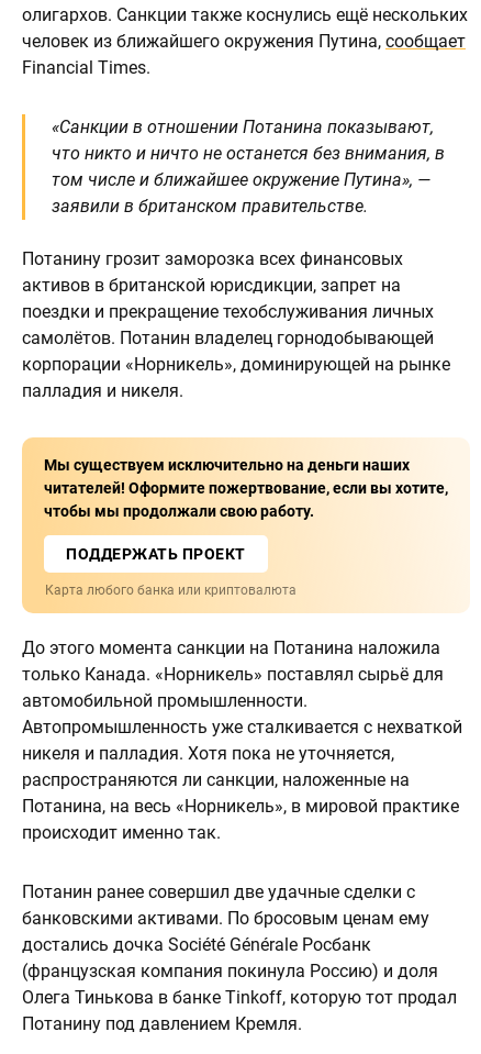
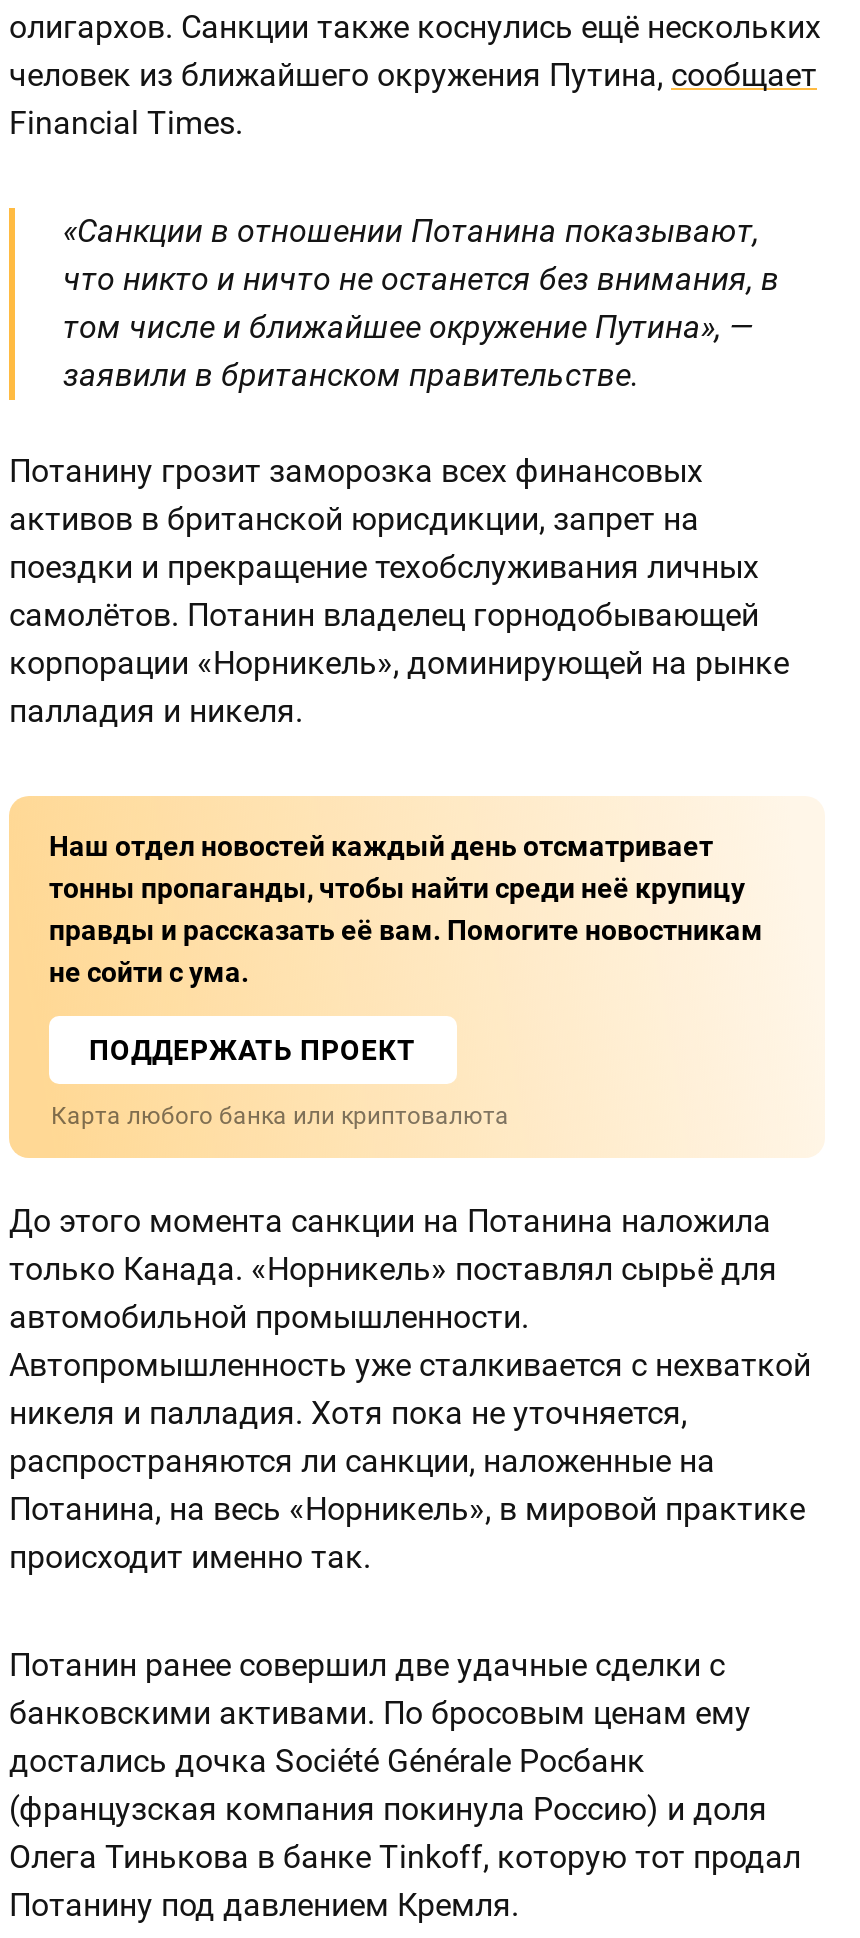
- Мы существуем исключительно на деньги наших
- читателей! Оформите пожертвование, если вы хотите,
- чтобы мы продолжали свою работу.
+ Наш отдел новостей каждый день отсматривает
+ тонны пропаганды, чтобы найти среди неё крупицу
+ правды и рассказать её вам. Помогите новостникам
+ не сойти с ума.
